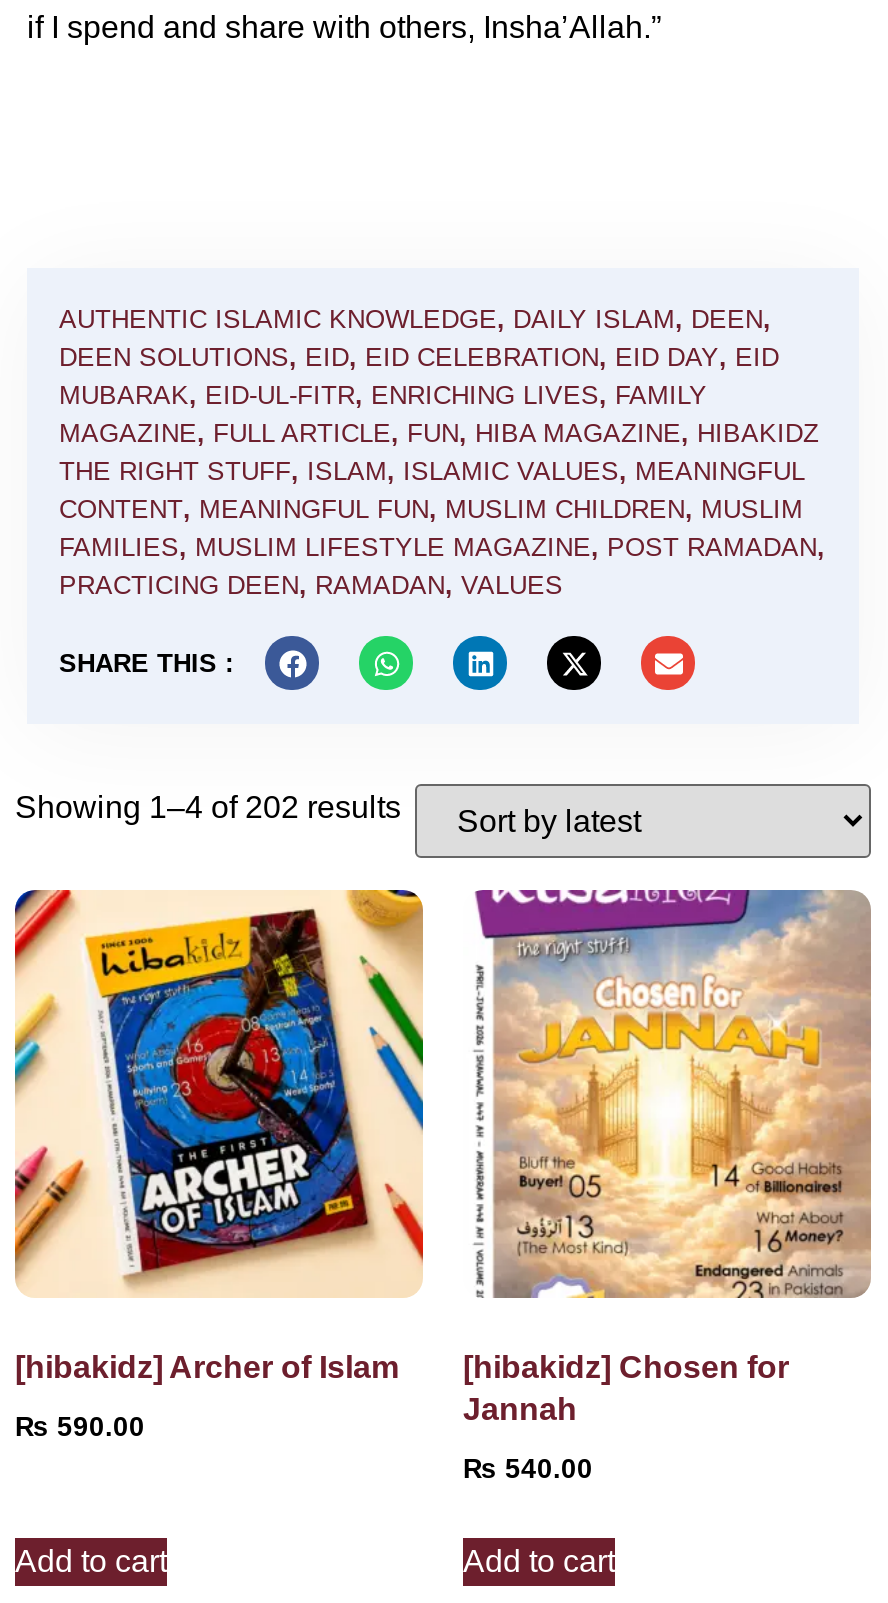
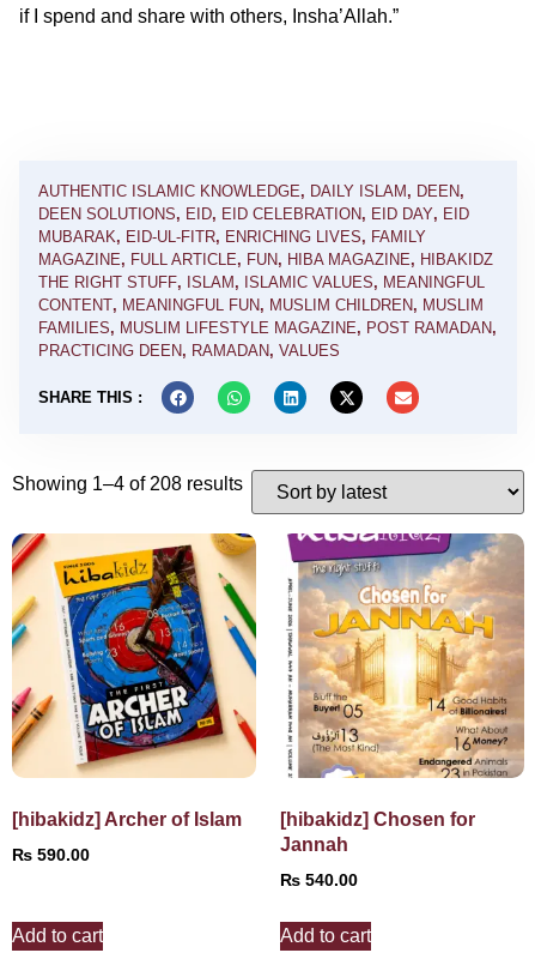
- Showing 1–4 of 202 results
+ Showing 1–4 of 208 results
